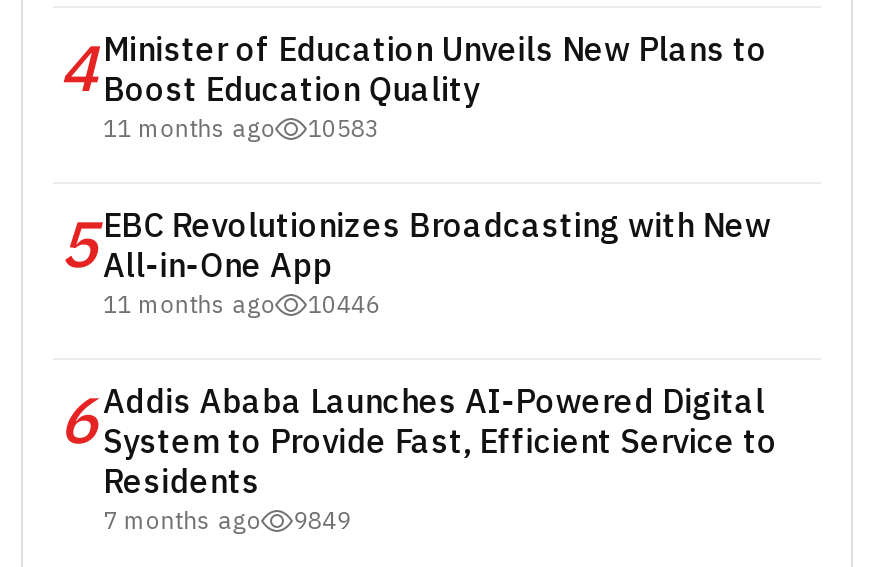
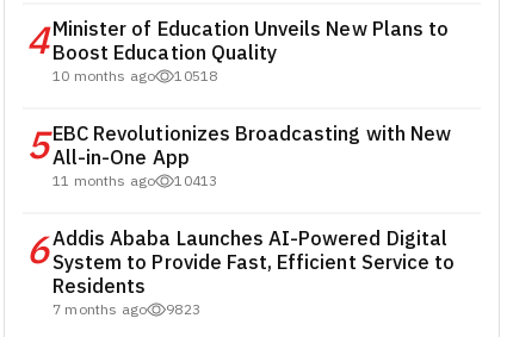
- 11 months ago
+ 10 months ago

- 10583
+ 10518

- 11 months ago 10446
+ 11 months ago 10413

- 7 months ago 9849
+ 7 months ago 9823
